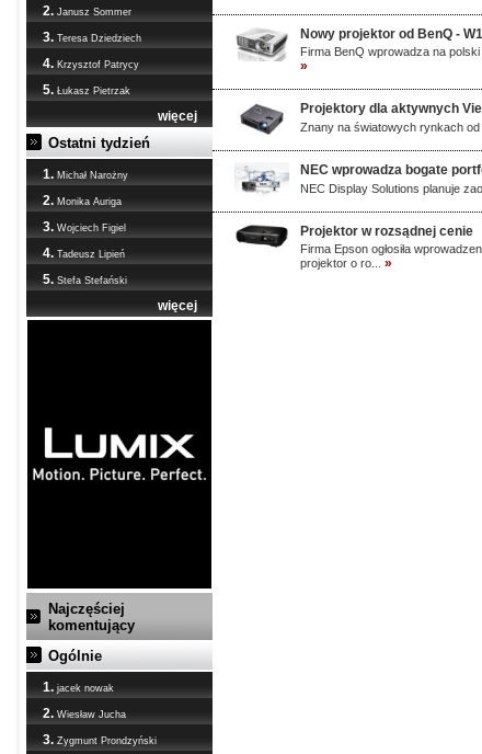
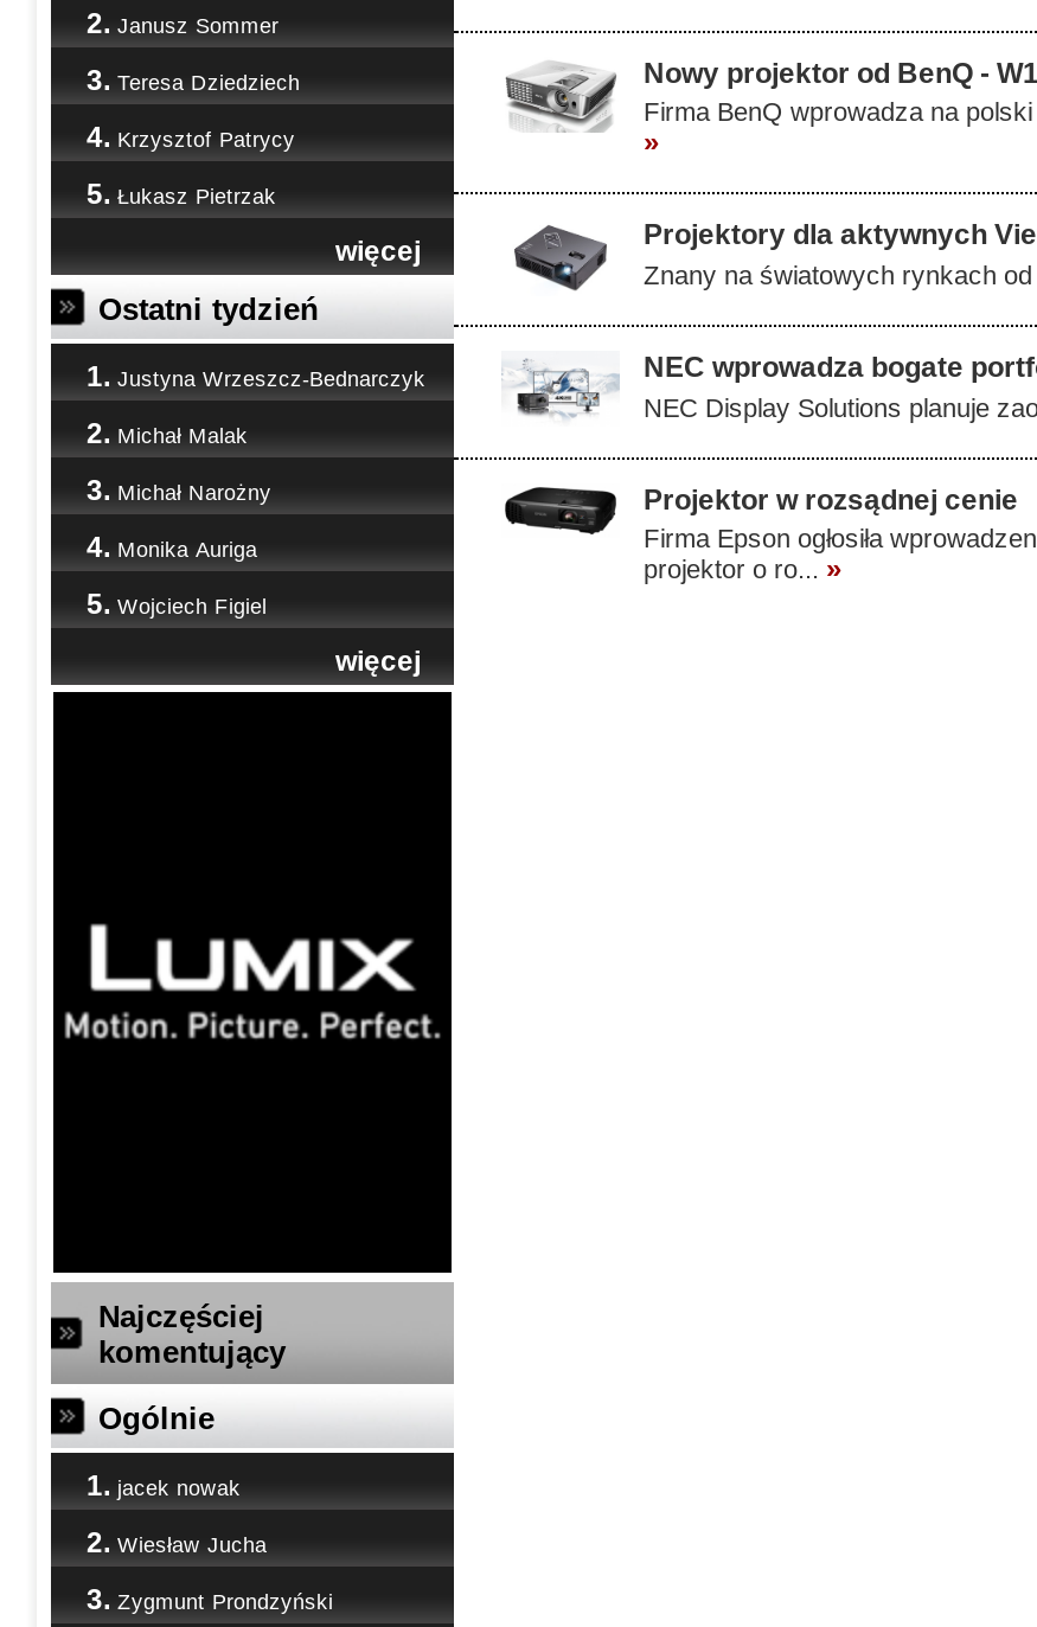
- 1. Michał Narożny
+ 1. Justyna Wrzeszcz-Bednarczyk

- 2. Monika Auriga
+ 2. Michał Malak

- 3. Wojciech Figiel
+ 3. Michał Narożny

- 4. Tadeusz Lipień
+ 4. Monika Auriga

- 5. Stefa Stefański
+ 5. Wojciech Figiel
